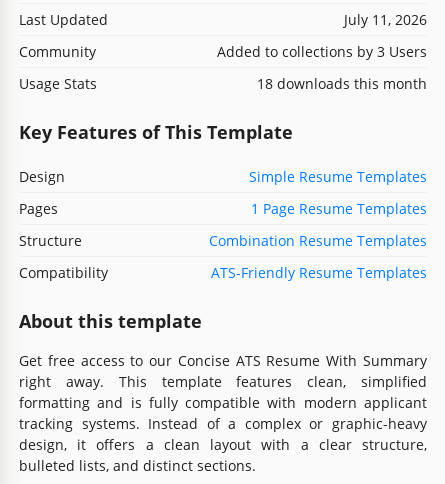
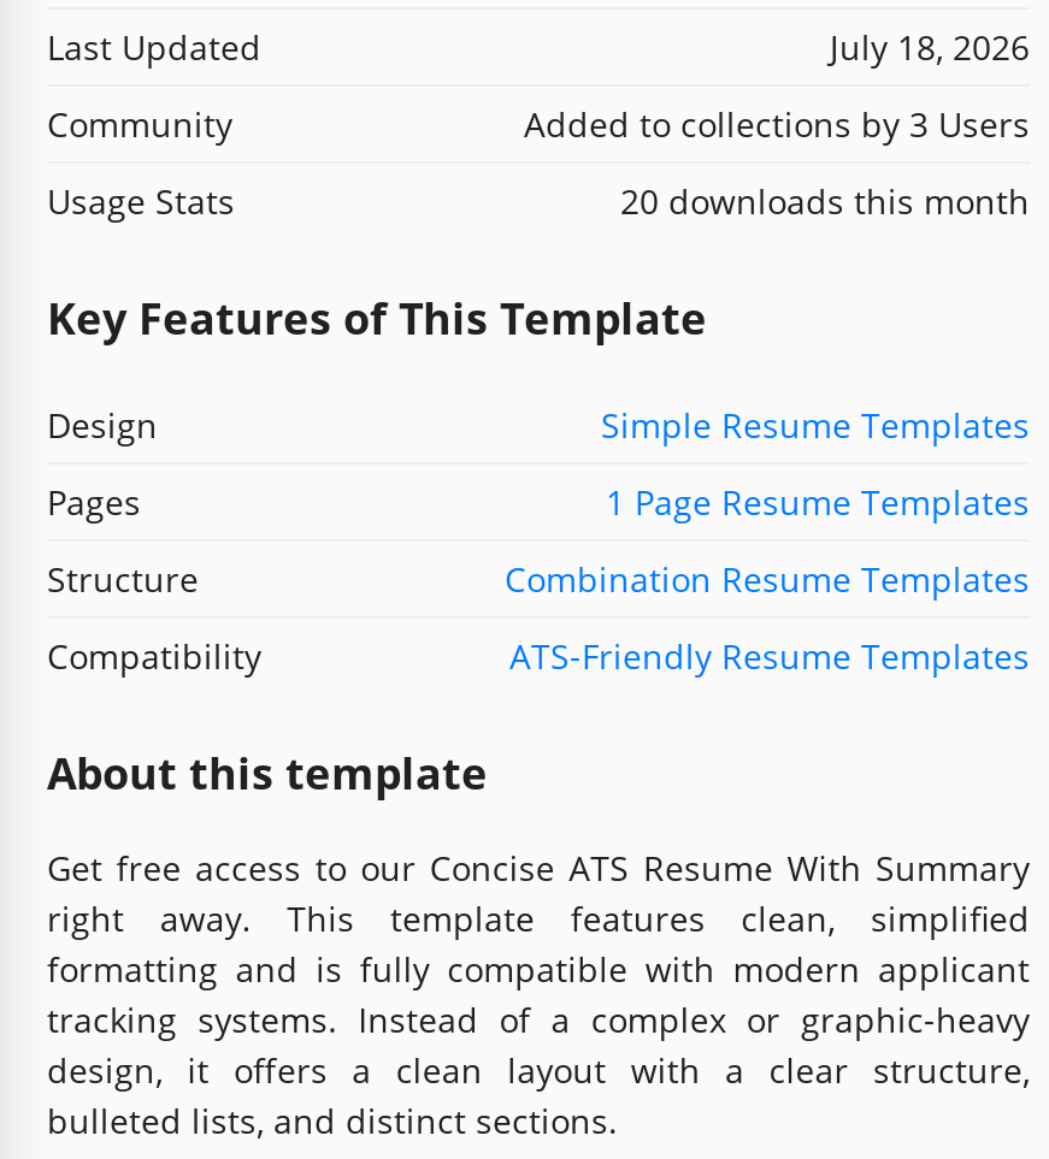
- July 11, 2026
+ July 18, 2026

- 18 downloads this month
+ 20 downloads this month
